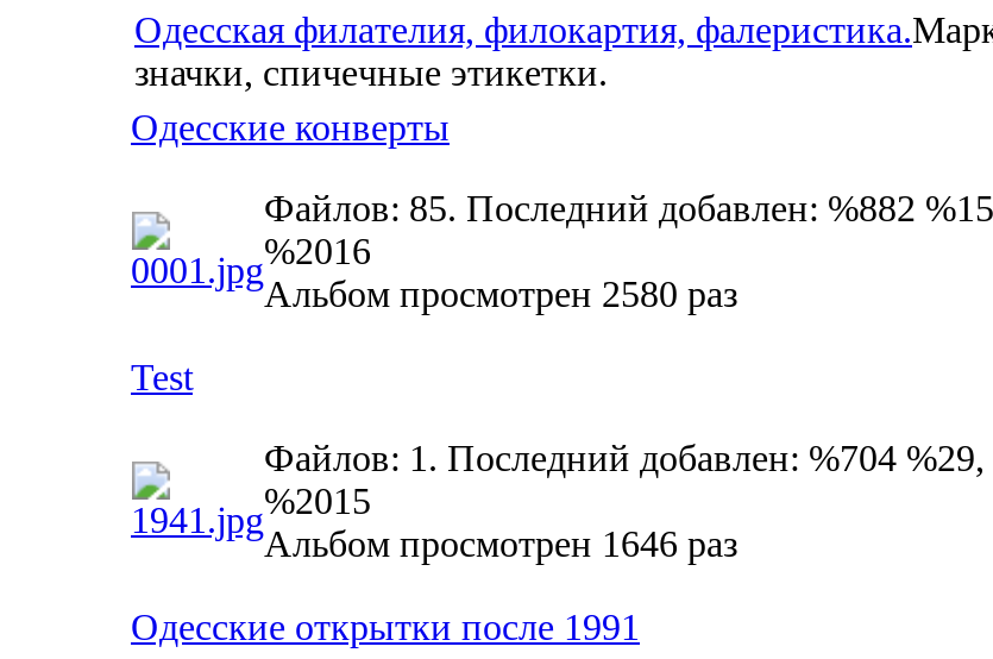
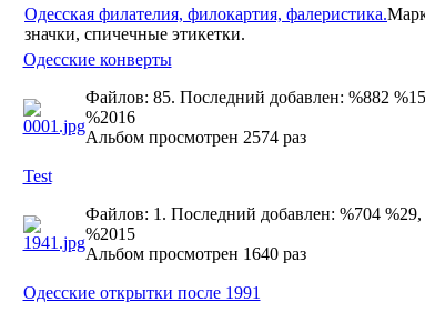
- Альбом просмотрен 2580 раз
+ Альбом просмотрен 2574 раз

- Альбом просмотрен 1646 раз
+ Альбом просмотрен 1640 раз
